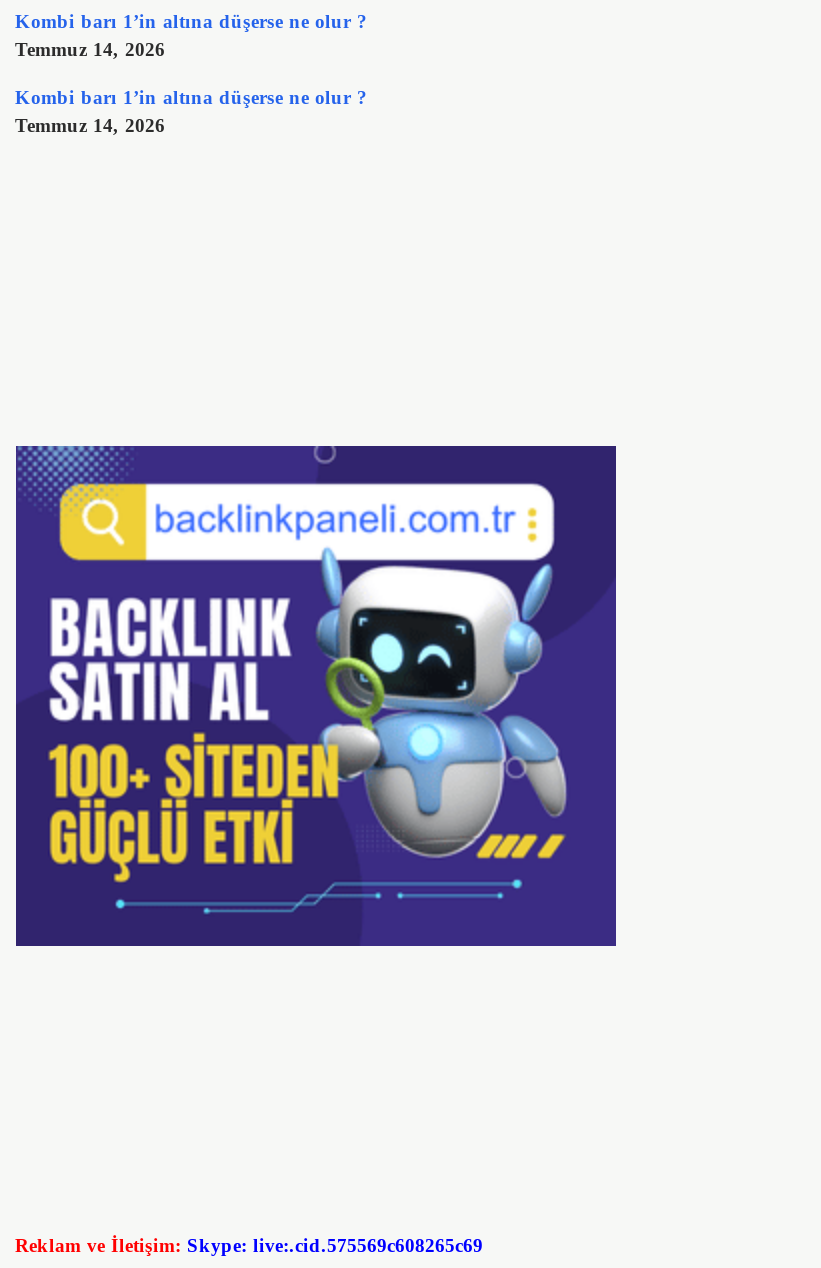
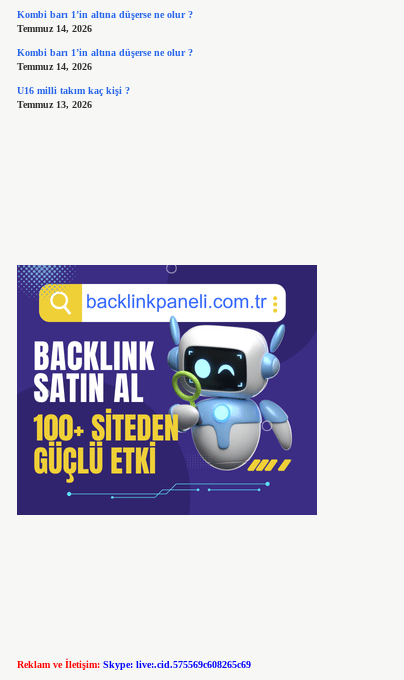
+ U16 milli takım kaç kişi ?
+ Temmuz 13, 2026
